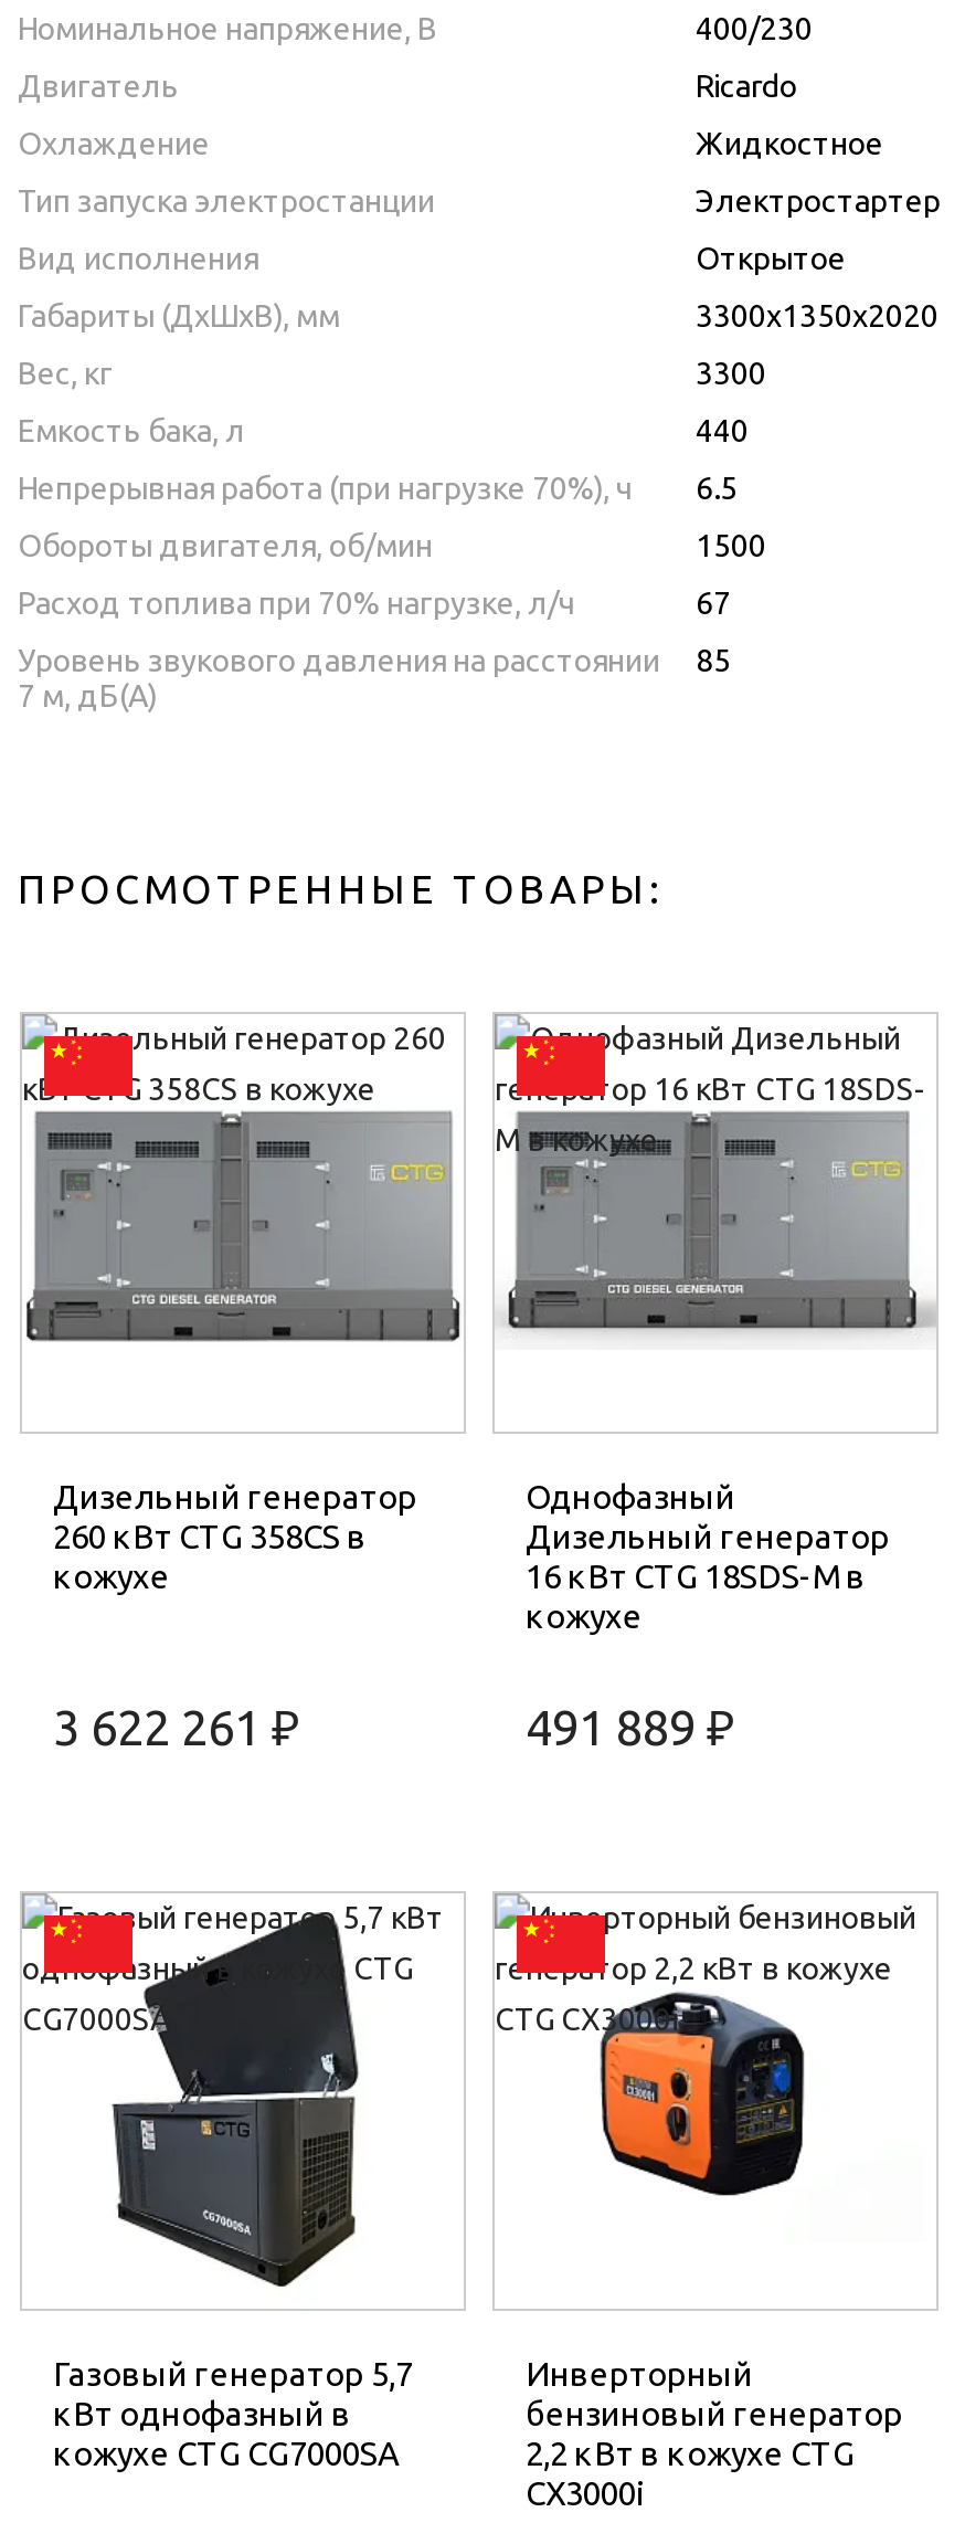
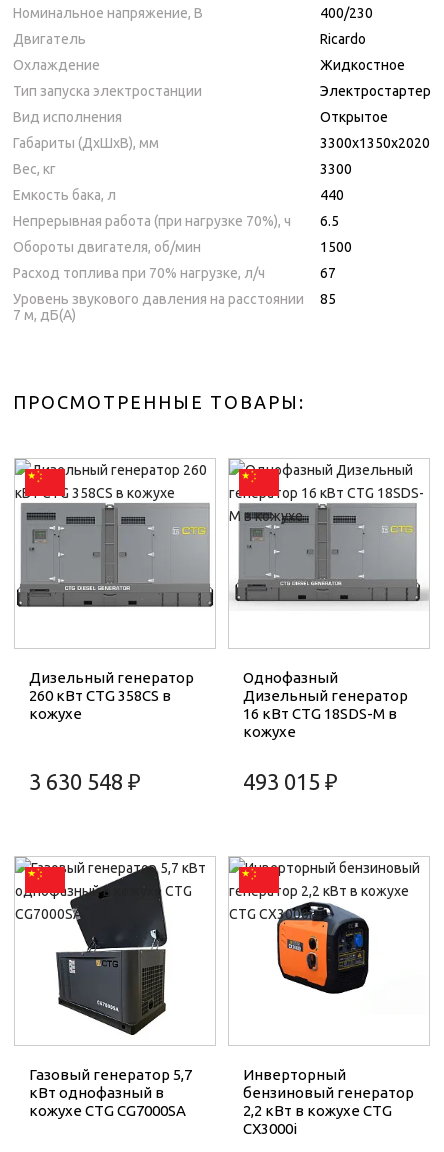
- 3 622 261 ₽
+ 3 630 548 ₽

- 491 889 ₽
+ 493 015 ₽
